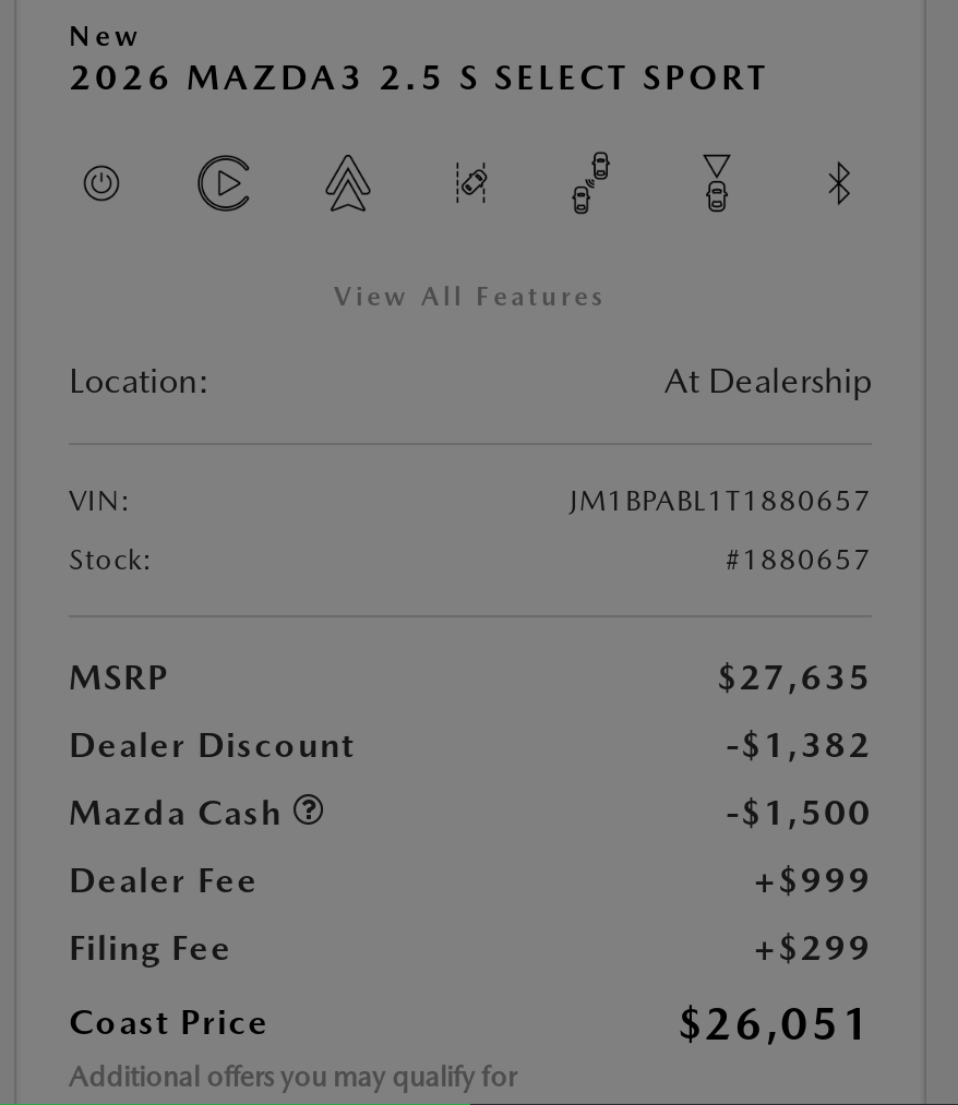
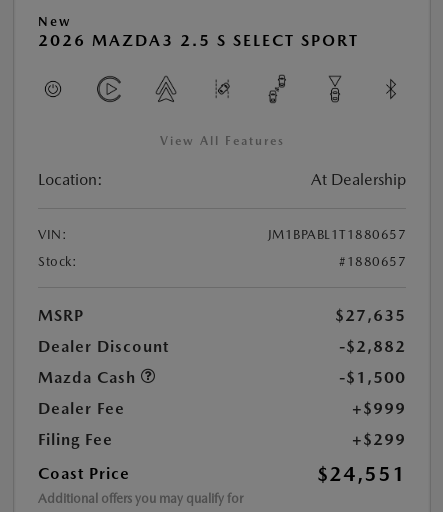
- -$1,382
+ -$2,882

- $26,051
+ $24,551
